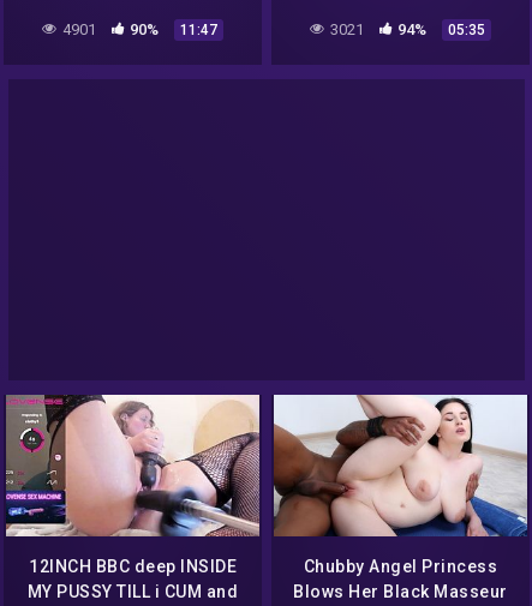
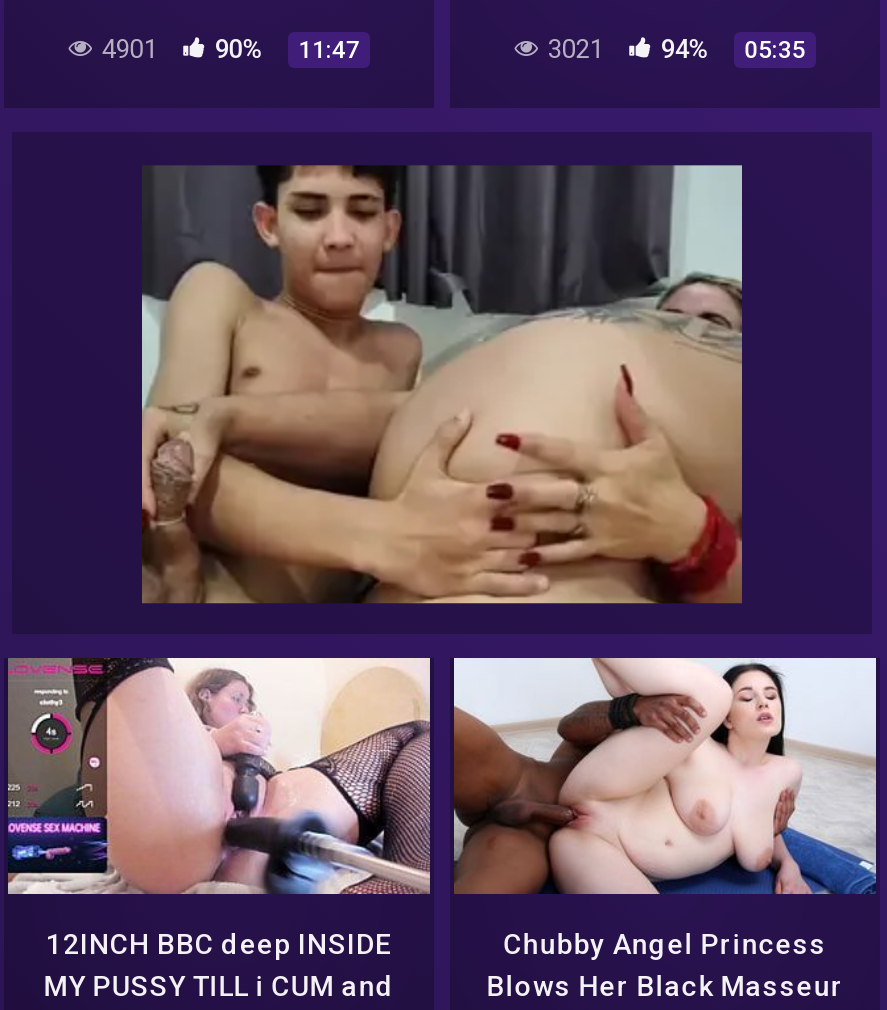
+ [image]
